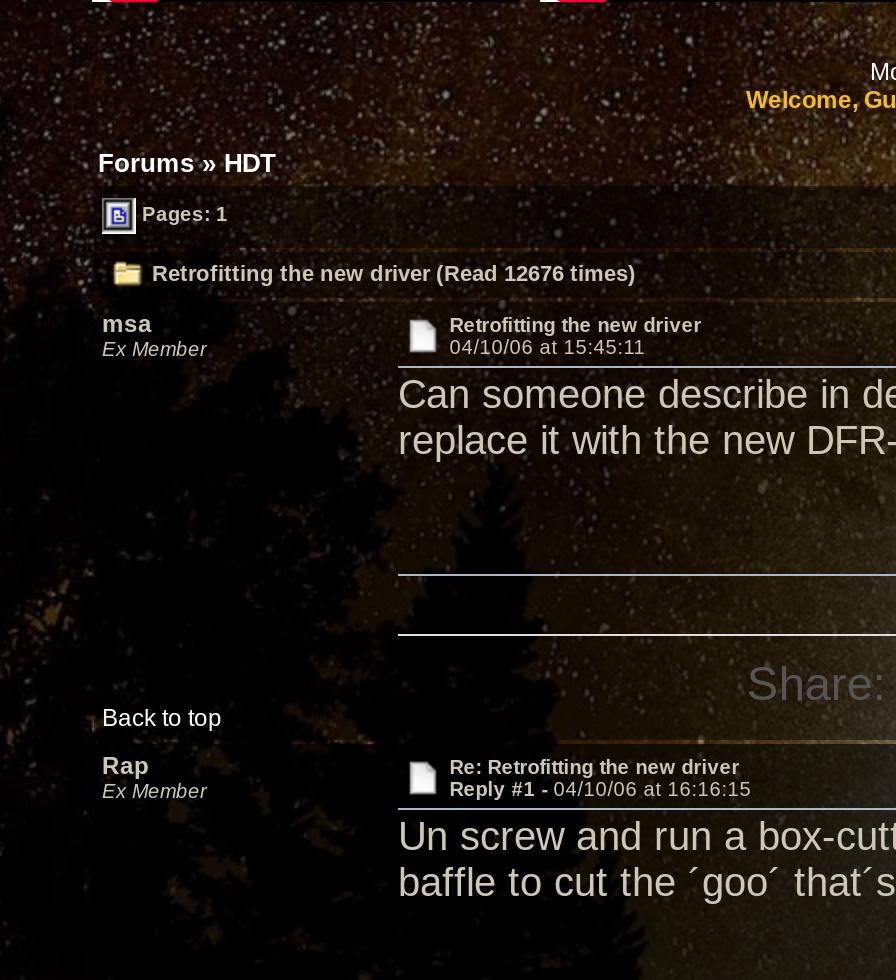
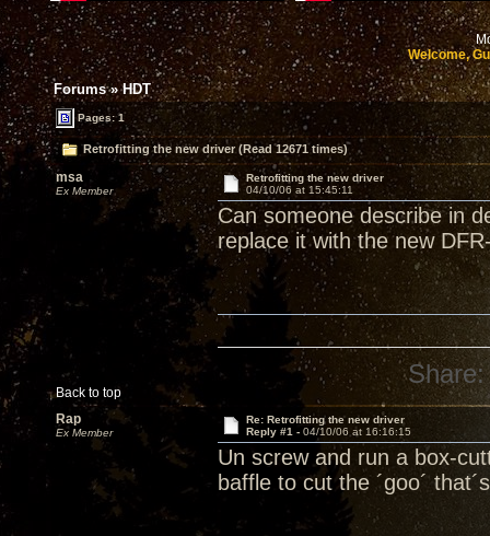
- Retrofitting the new driver (Read 12676 times)
+ Retrofitting the new driver (Read 12671 times)
